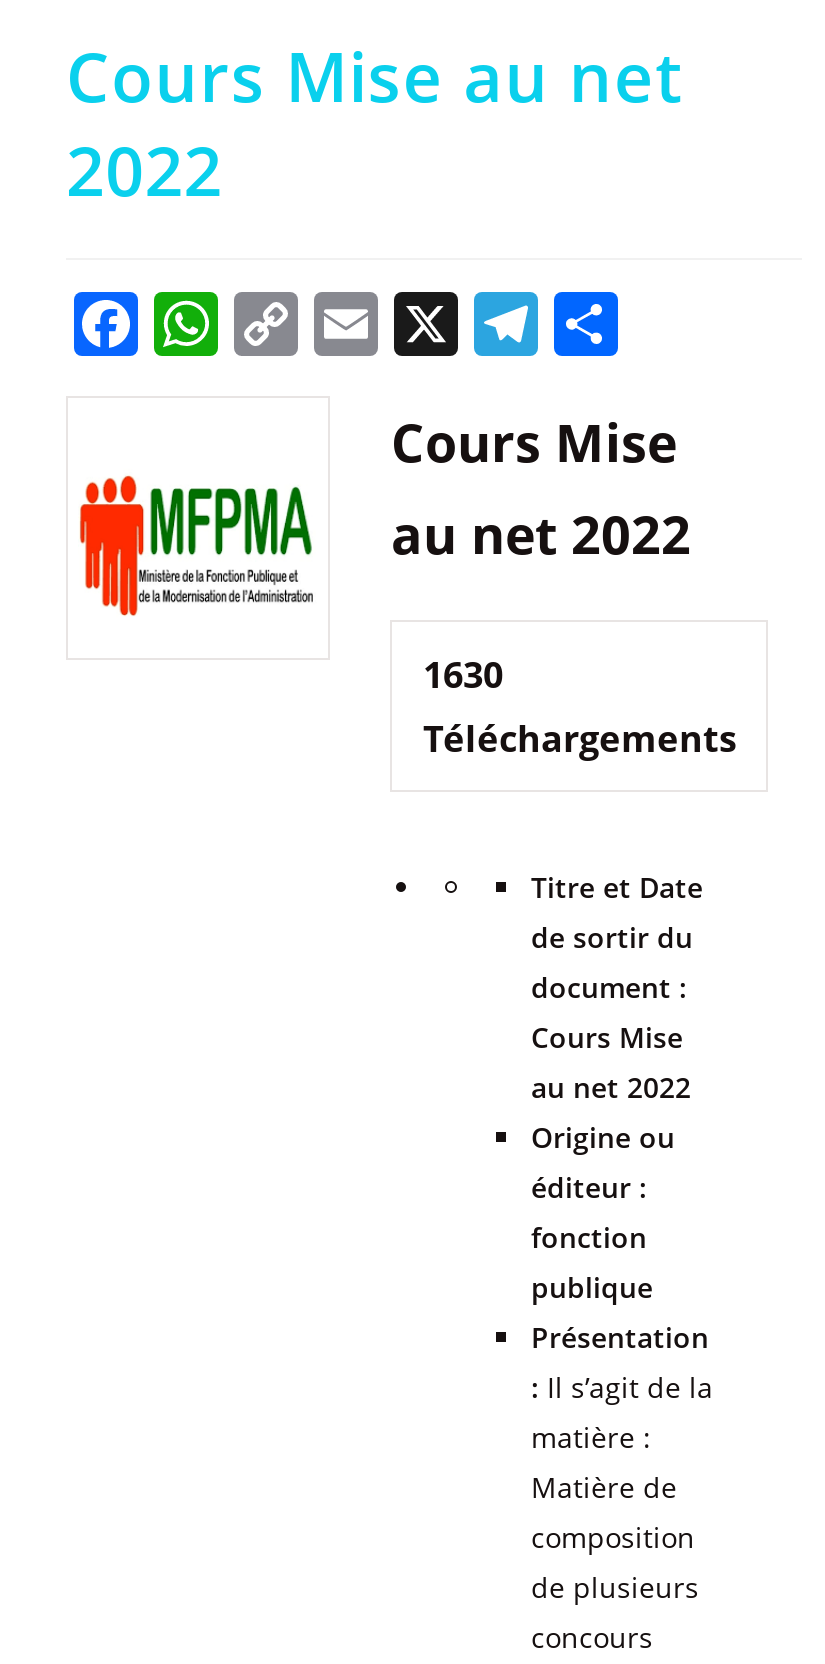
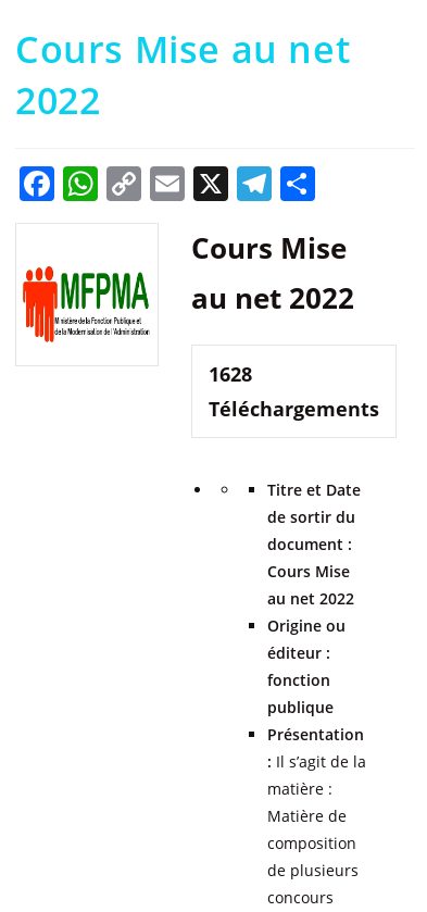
- 1630
+ 1628
